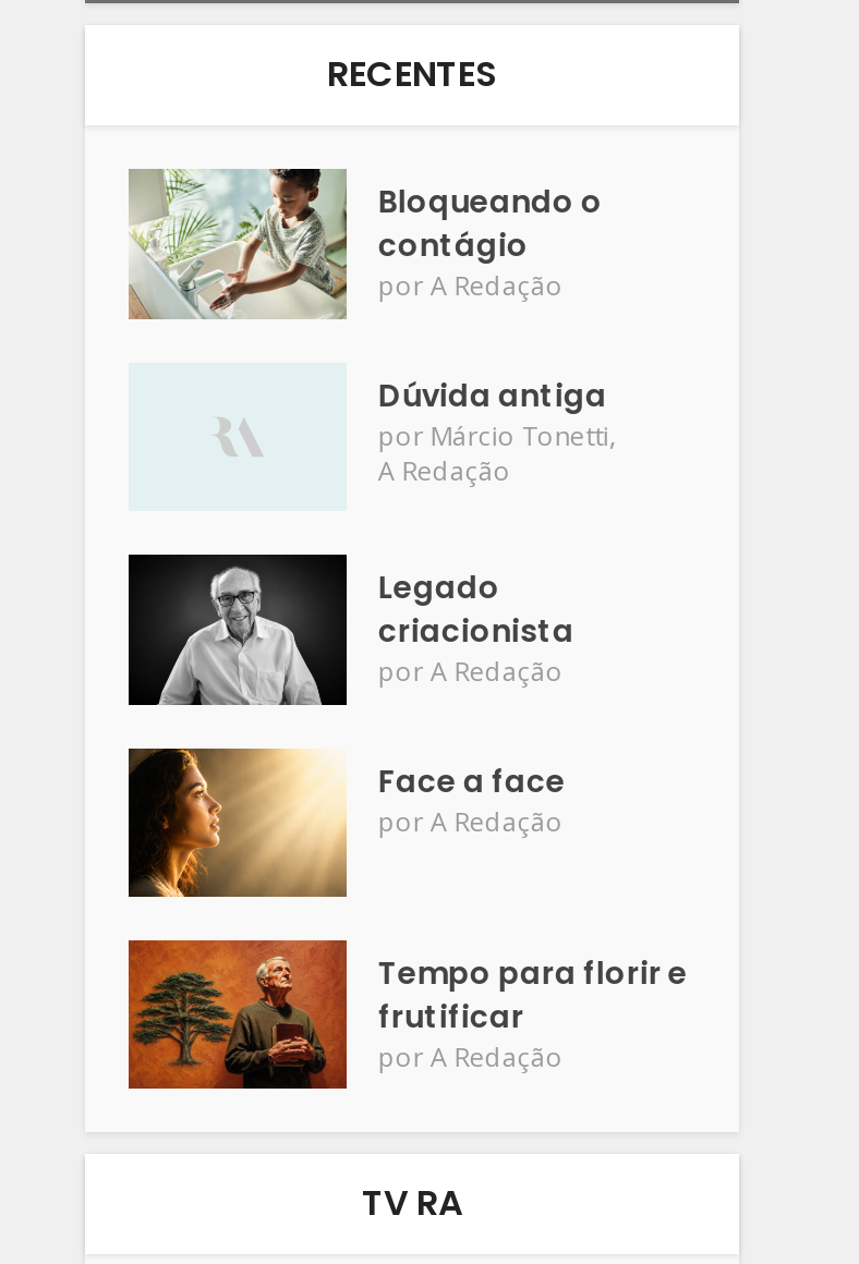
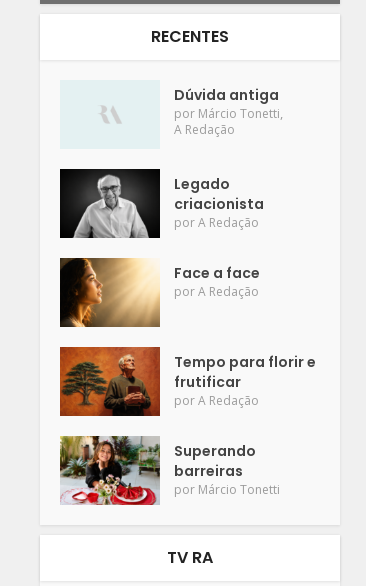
- [image]
- Bloqueando o
- contágio
- por A Redação

moved up: [image] | Dúvida antiga | por Márcio Tonetti, | ... | frutificar | por A Redação

+ [image]
+ Superando
+ barreiras
+ por Márcio Tonetti
